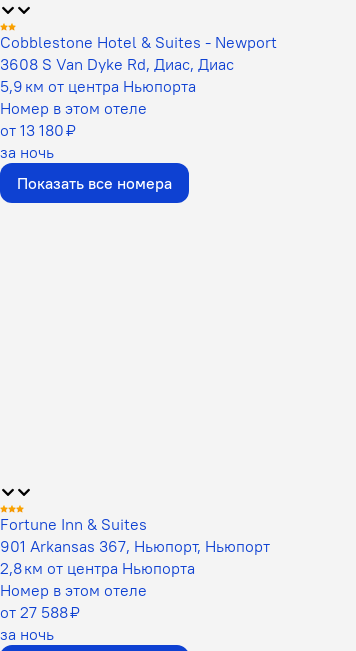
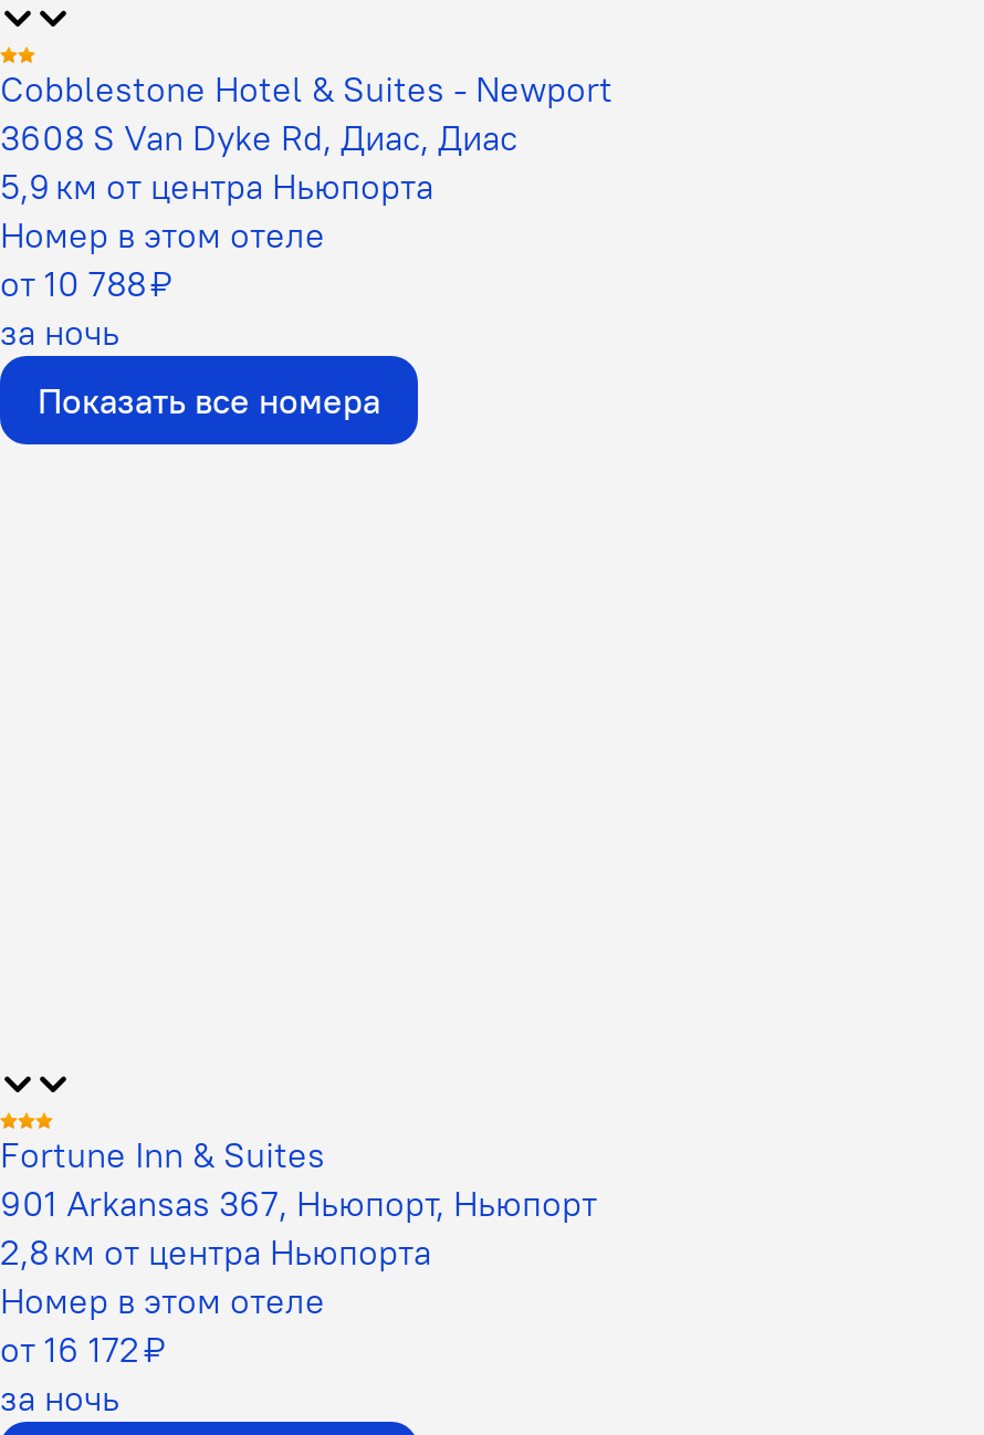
- от 13 180 ₽
+ от 10 788 ₽

- от 27 588 ₽
+ от 16 172 ₽
